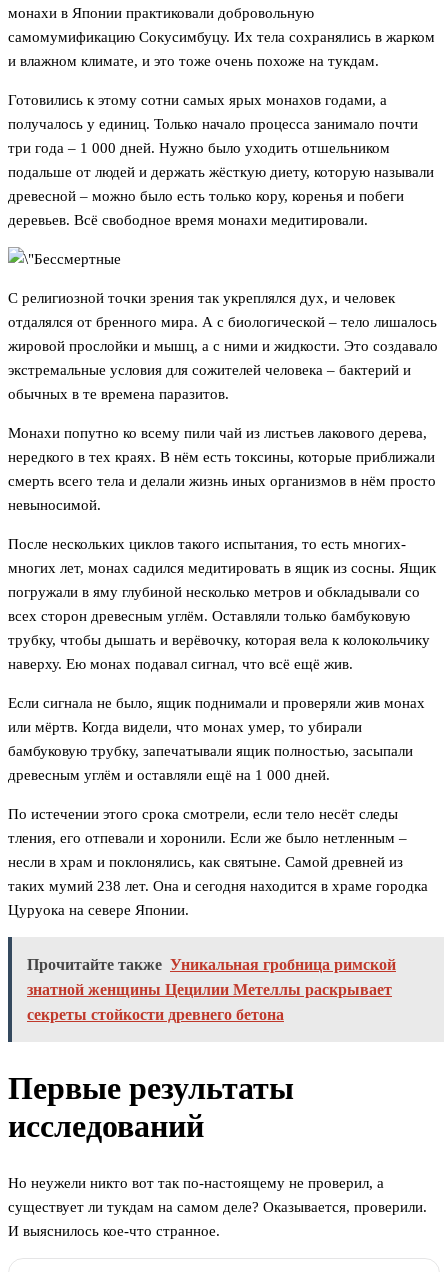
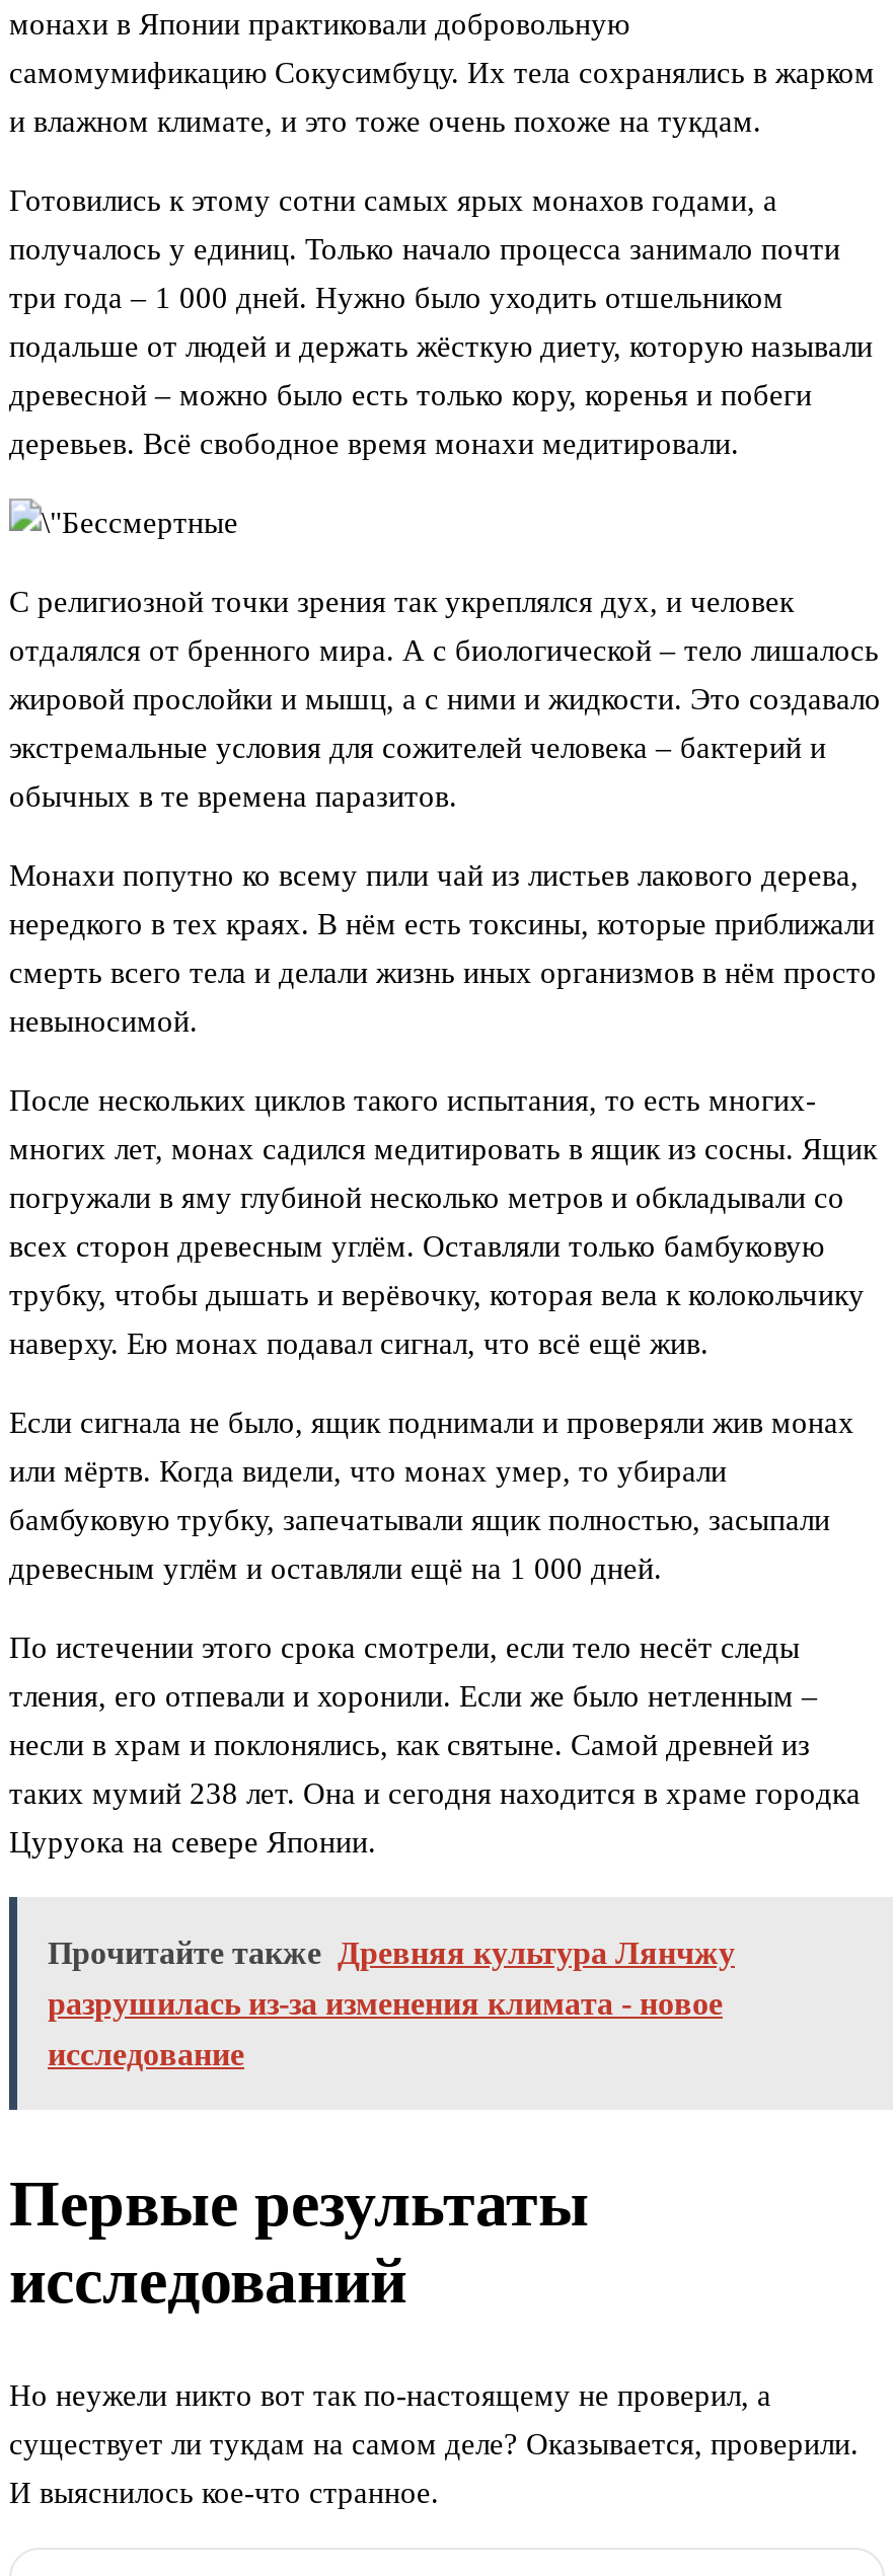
- Прочитайте также Уникальная гробница римской
+ Прочитайте также Древняя культура Лянчжу

- знатной женщины Цецилии Метеллы раскрывает
+ разрушилась из-за изменения климата - новое

- секреты стойкости древнего бетона
+ исследование
